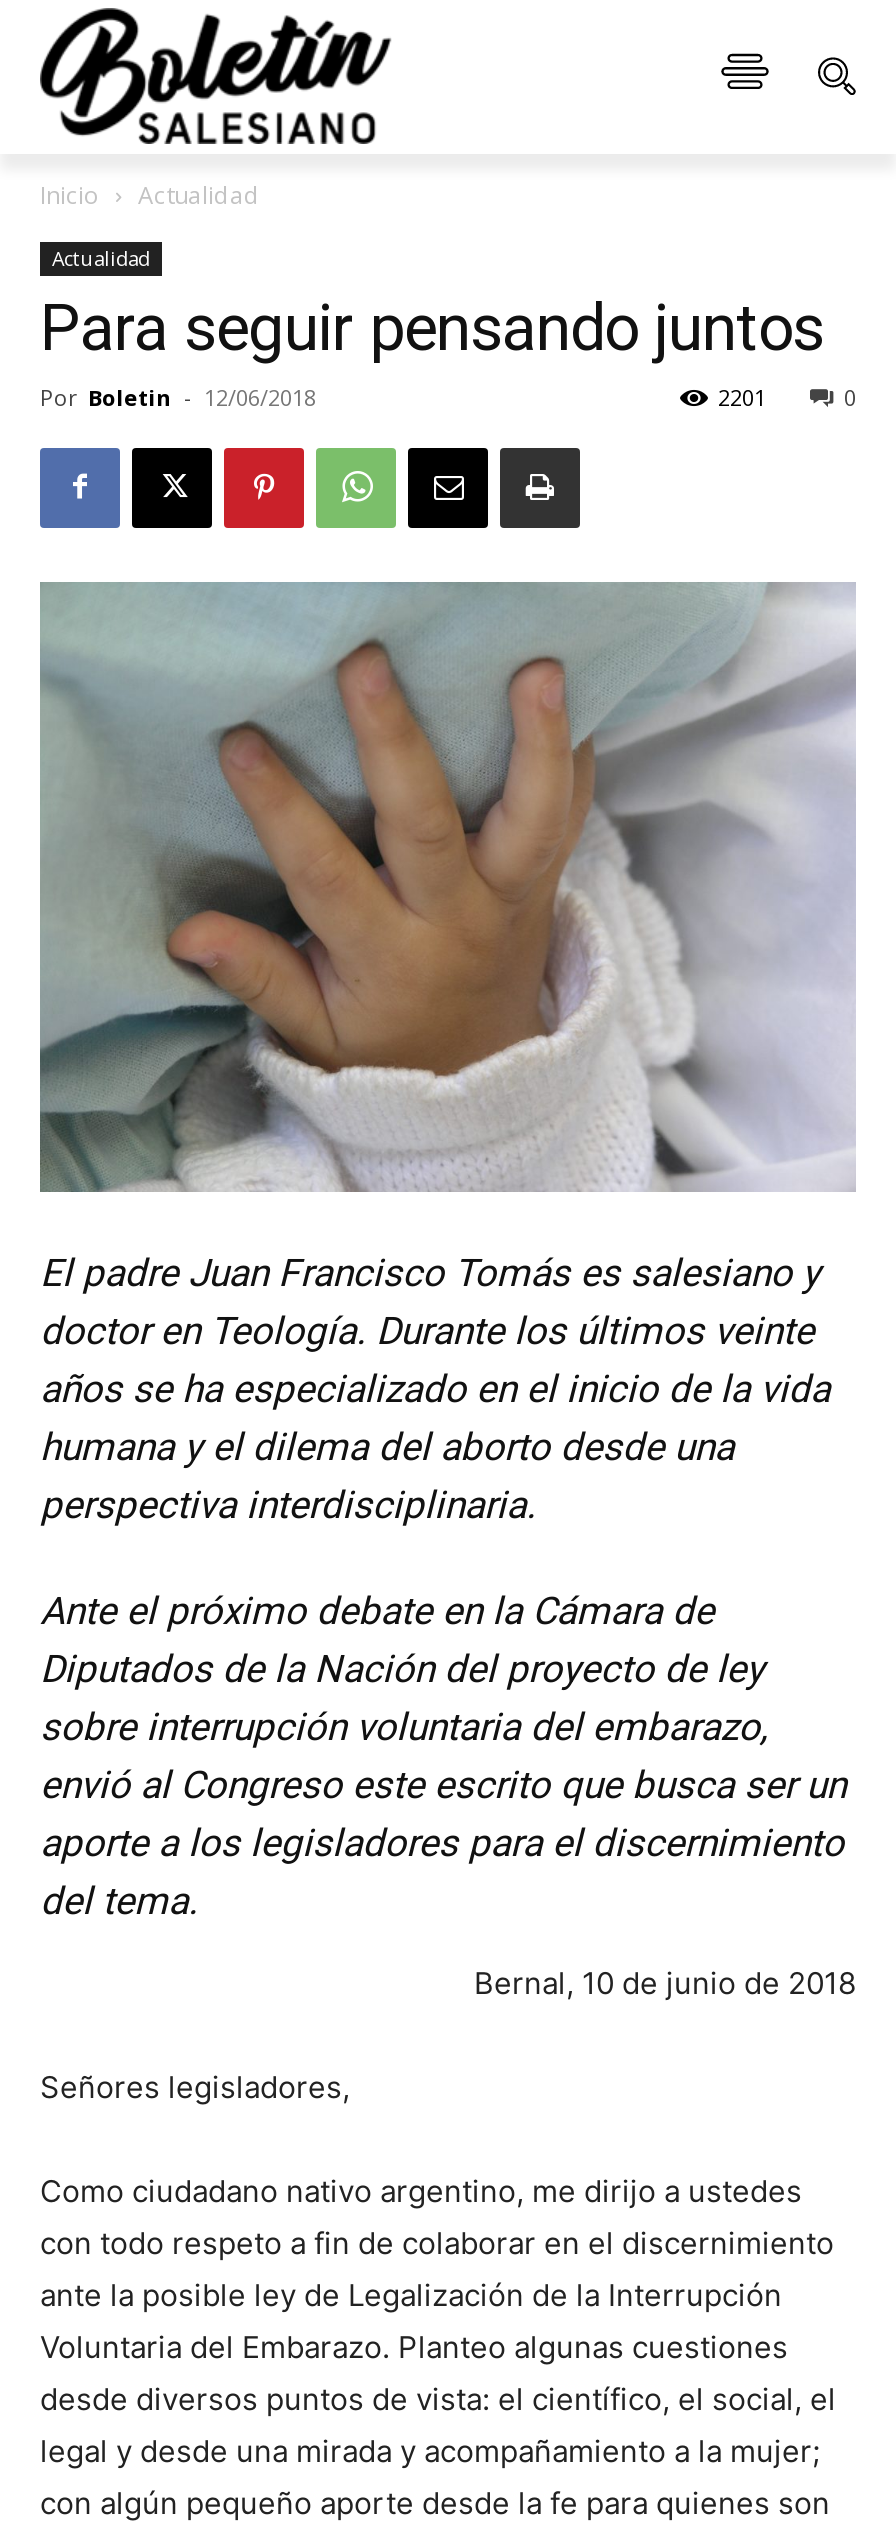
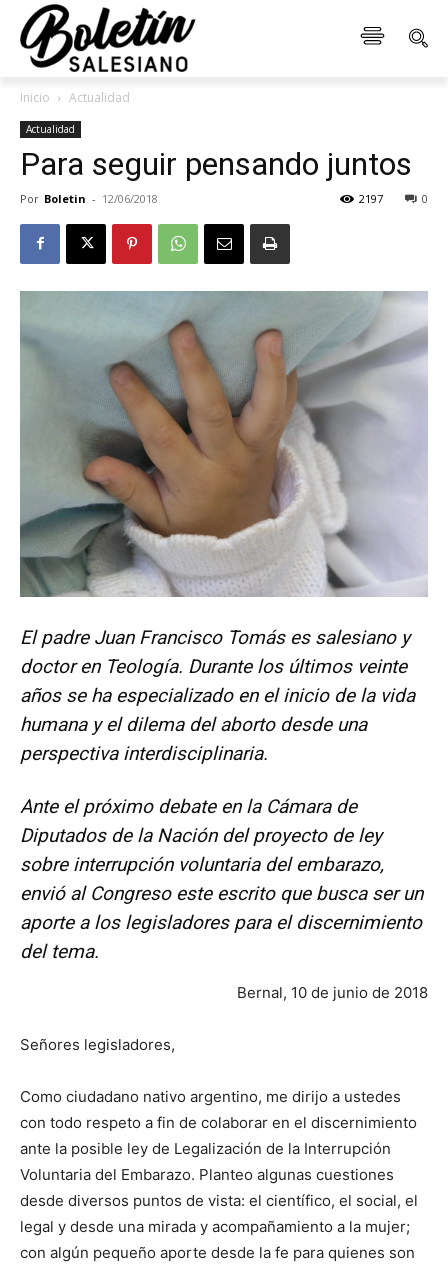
- 2201
+ 2197
